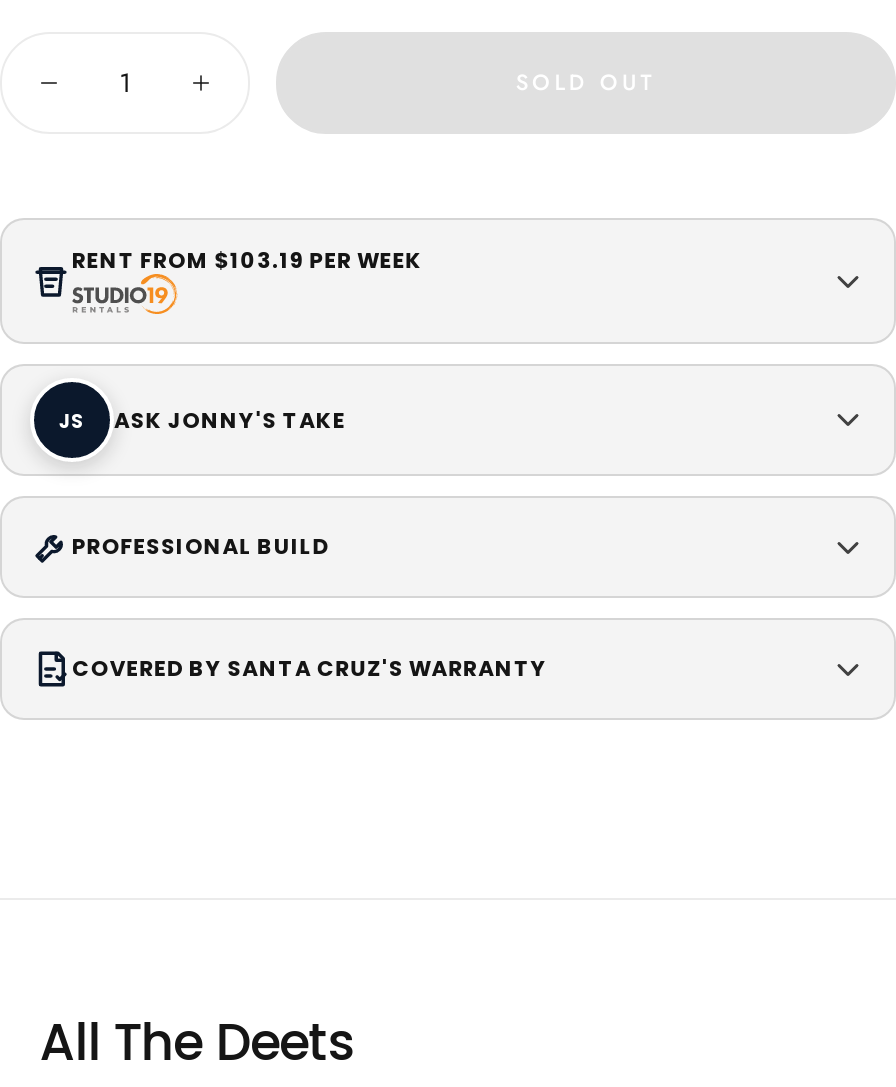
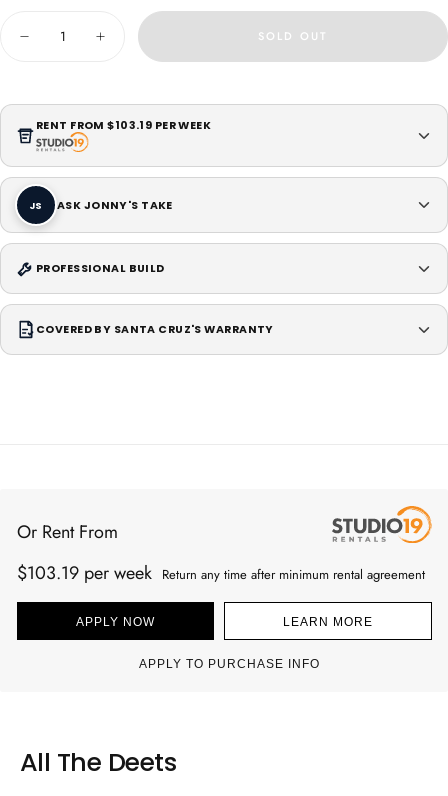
+ [image]
+ Or Rent From
+ $103.19 per week Return any time after minimum rental agreement
+ APPLY NOW
+ LEARN MORE
+ APPLY TO PURCHASE INFO
